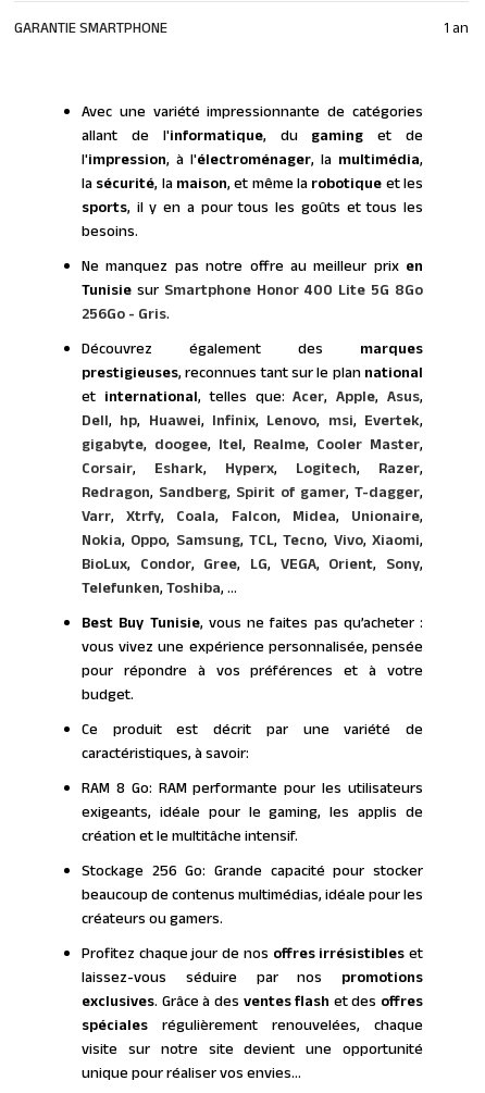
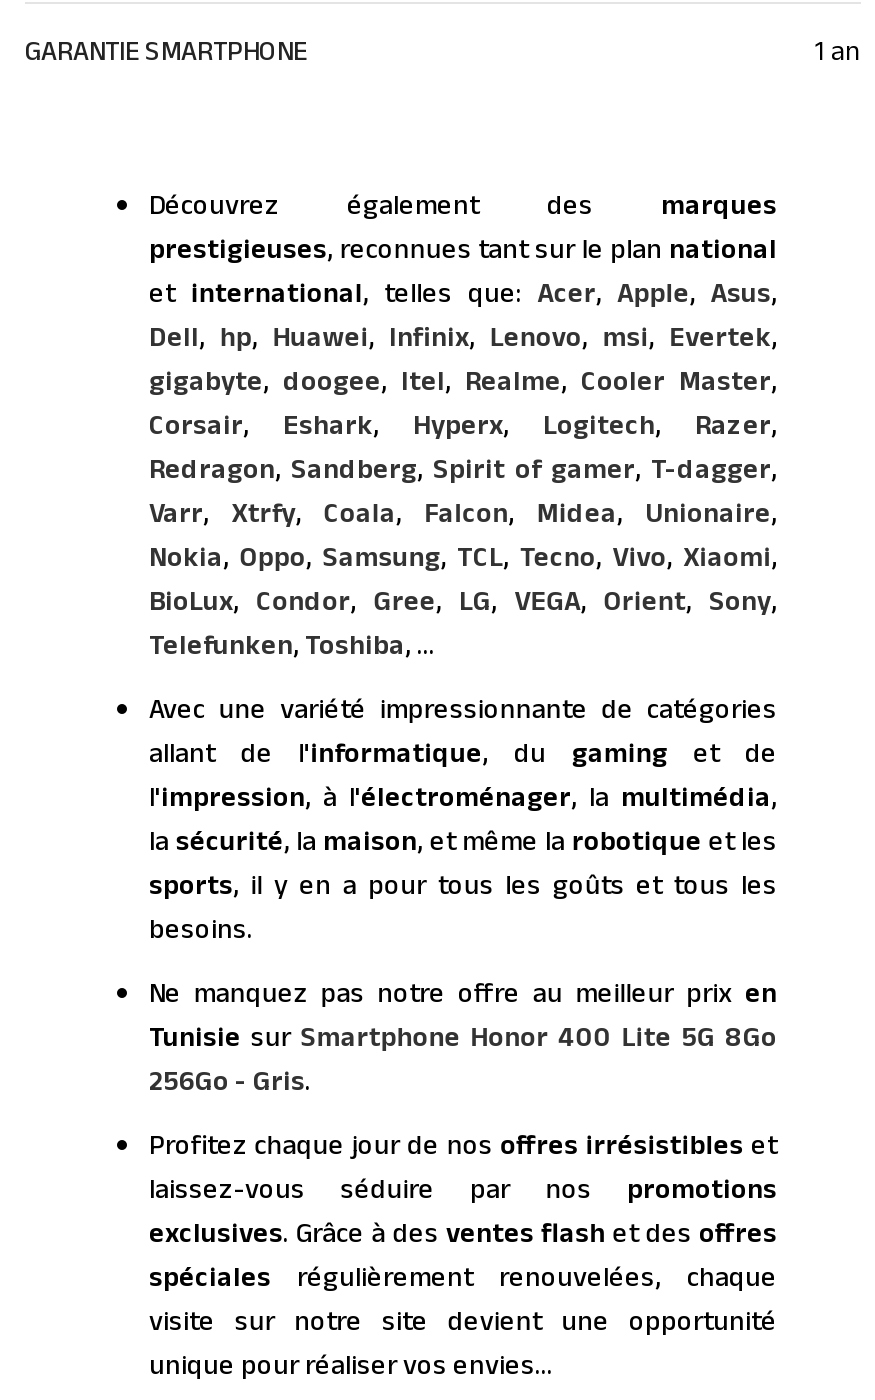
moved down: Avec une variété impressionnante de catégories | allant de l'informatique, du gaming et de | l'impression, à l'électroménager, la multimédia, | ... | Tunisie sur Smartphone Honor 400 Lite 5G 8Go | 256Go - Gris.

- Best Buy Tunisie, vous ne faites pas qu’acheter :
- vous vivez une expérience personnalisée, pensée
- pour répondre à vos préférences et à votre
- budget.
- Ce produit est décrit par une variété de
- caractéristiques, à savoir:
- RAM 8 Go: RAM performante pour les utilisateurs
- exigeants, idéale pour le gaming, les applis de
- création et le multitâche intensif.
- Stockage 256 Go: Grande capacité pour stocker
- beaucoup de contenus multimédias, idéale pour les
- créateurs ou gamers.
